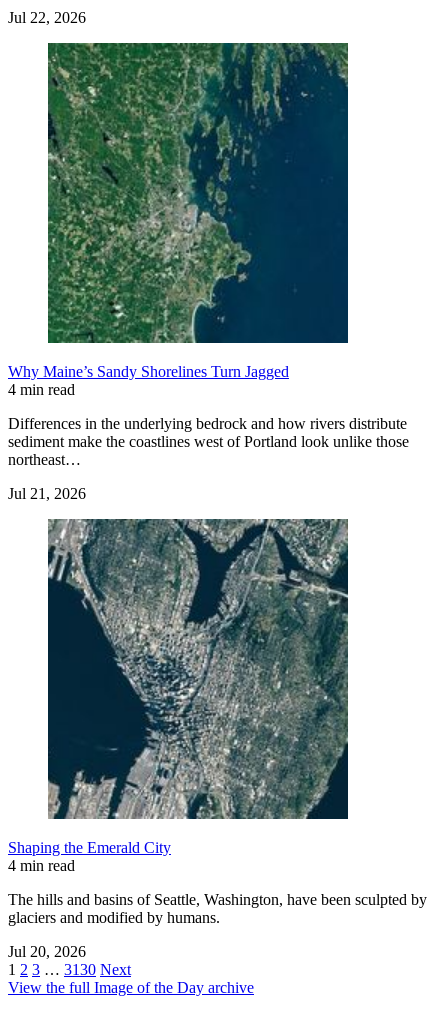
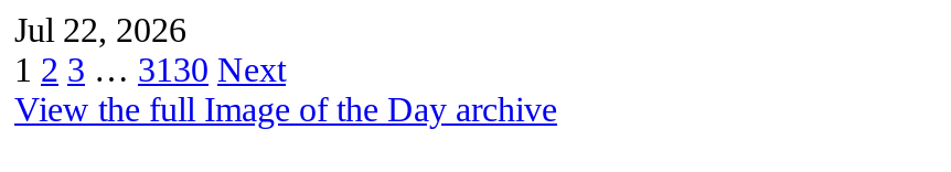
- [image]
- Why Maine’s Sandy Shorelines Turn Jagged
- 4 min read
- Differences in the underlying bedrock and how rivers distribute
- sediment make the coastlines west of Portland look unlike those
- northeast…
- Jul 21, 2026

- [image]
- Shaping the Emerald City
- 4 min read
- The hills and basins of Seattle, Washington, have been sculpted by
- glaciers and modified by humans.
- Jul 20, 2026
